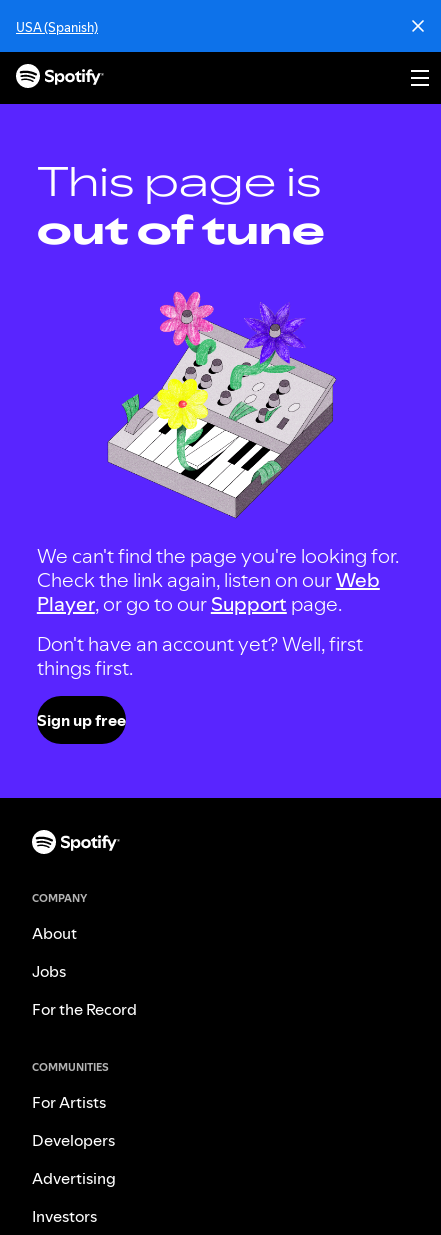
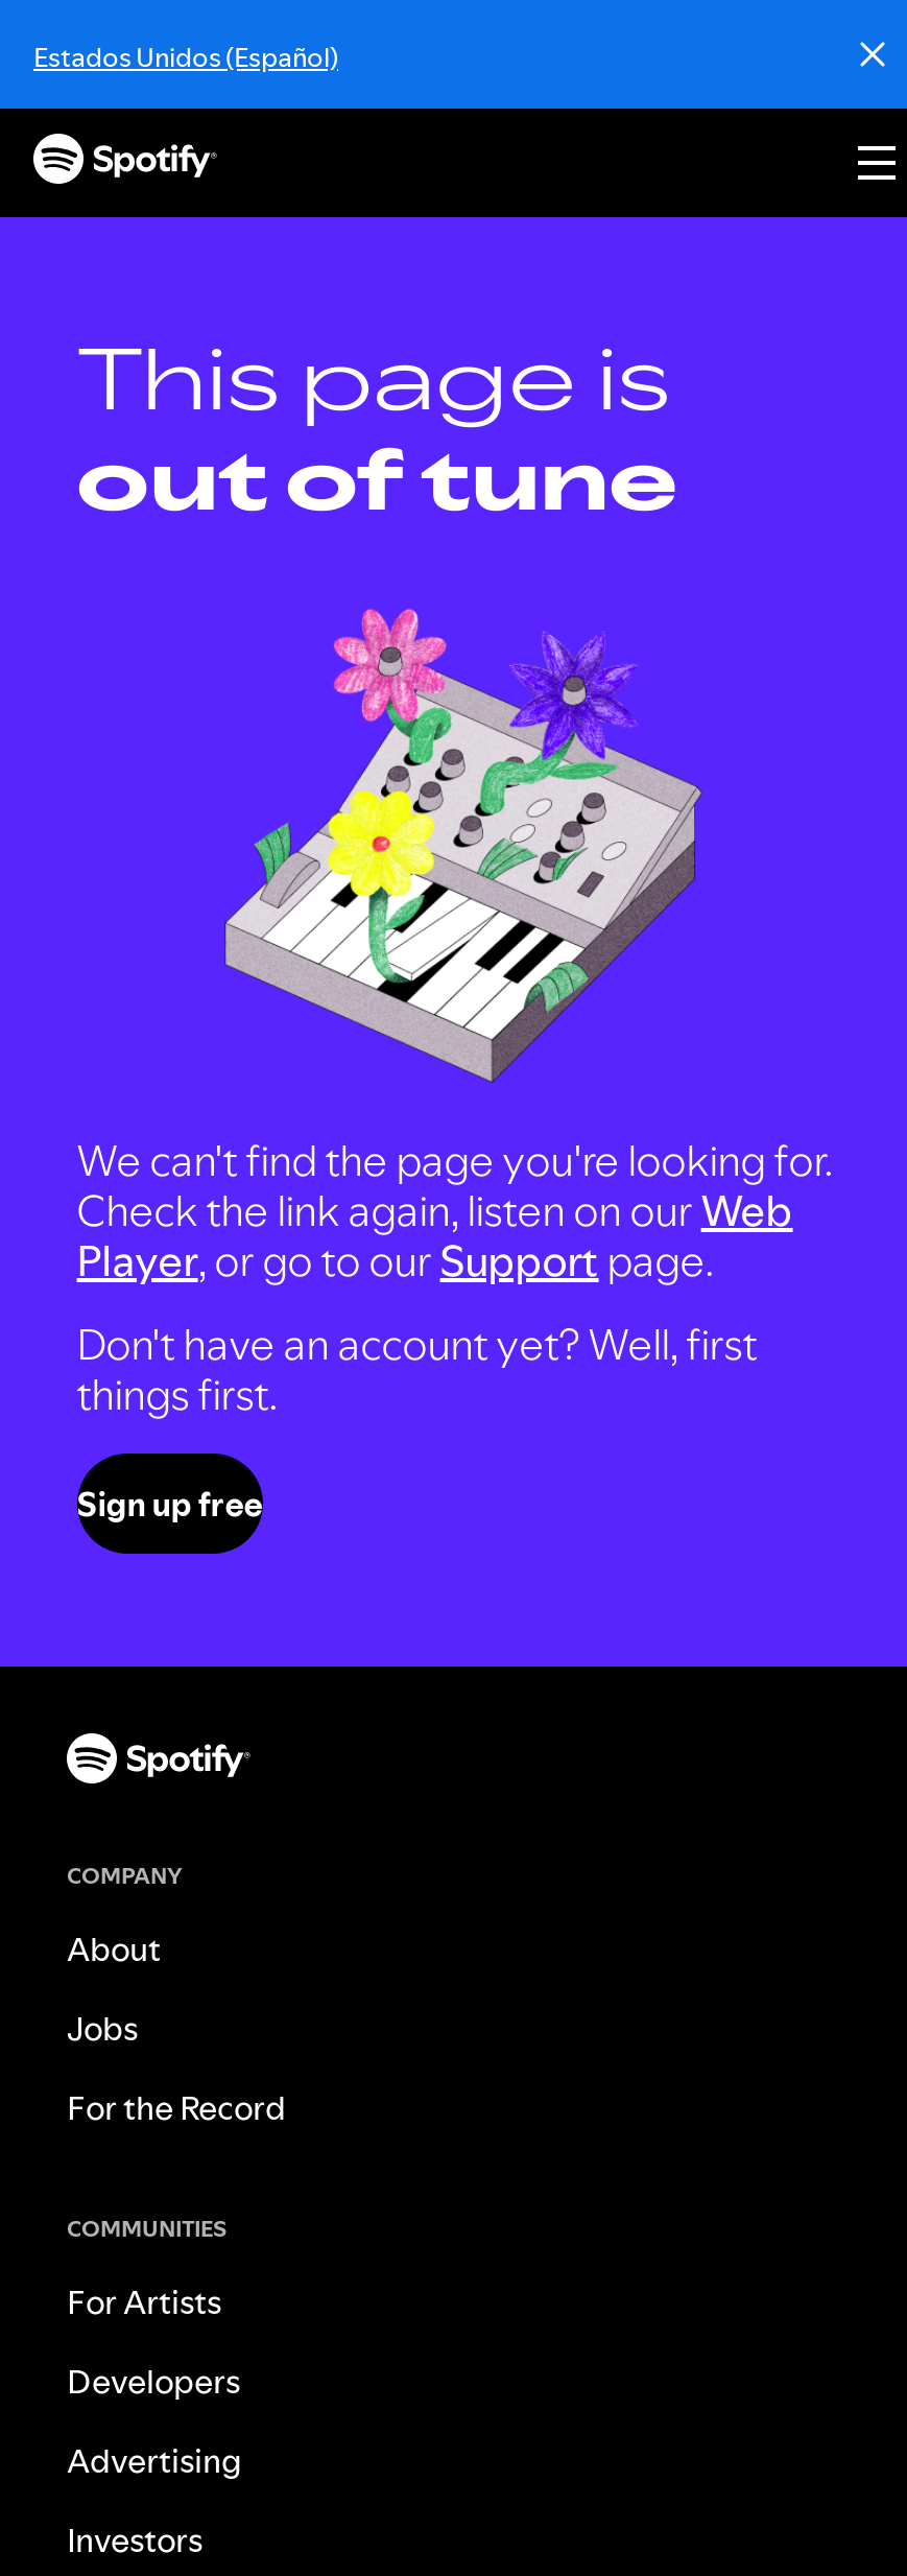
- USA (Spanish)
+ Estados Unidos (Español)
